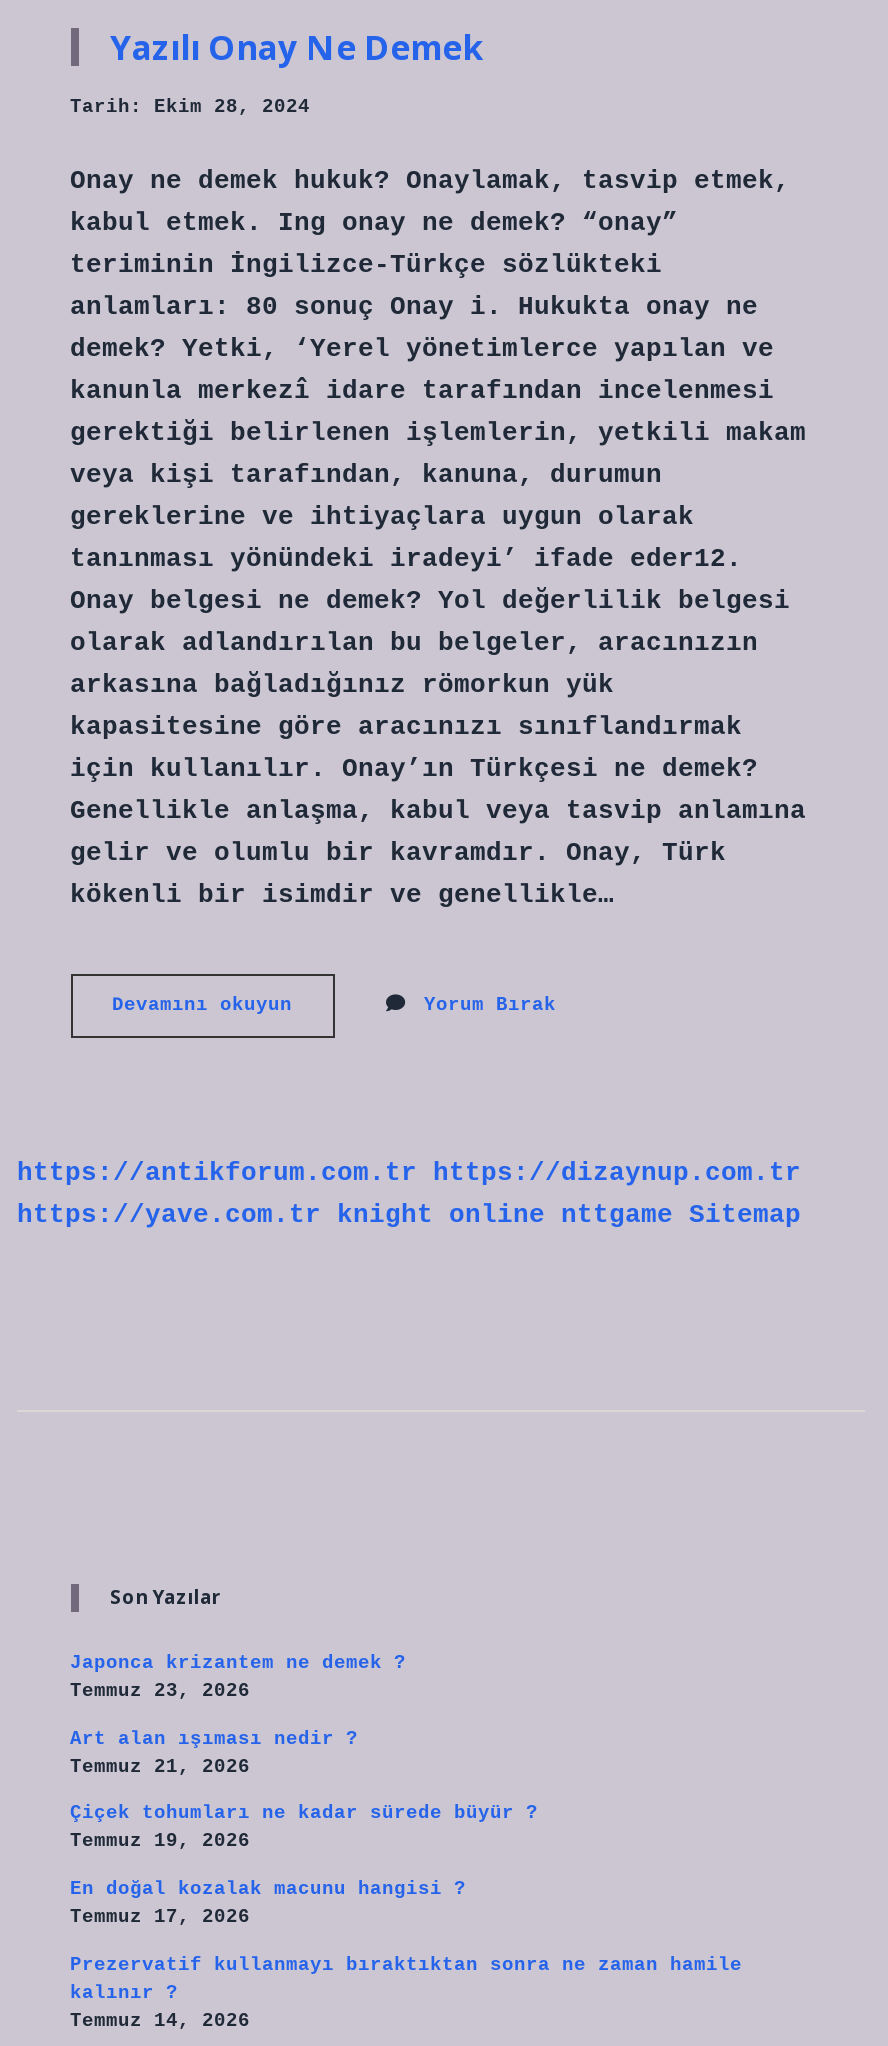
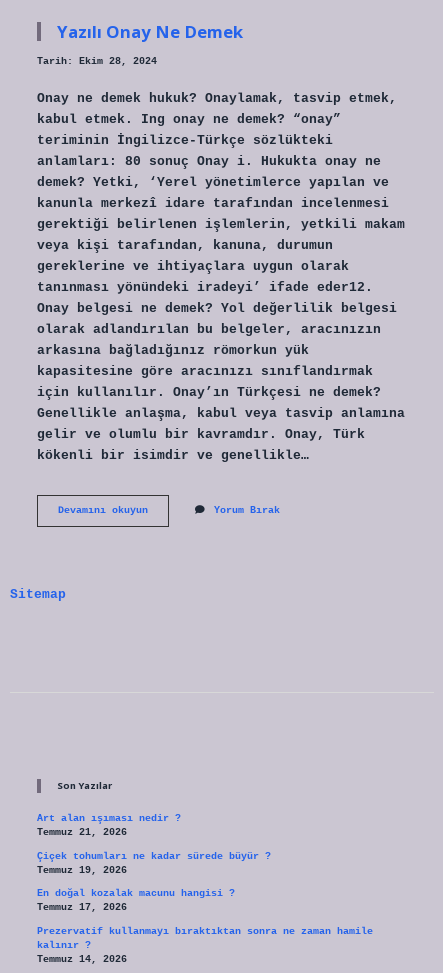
- https://antikforum.com.tr https://dizaynup.com.tr
- https://yave.com.tr knight online nttgame Sitemap
+ Sitemap

- Japonca krizantem ne demek ?
- Temmuz 23, 2026
